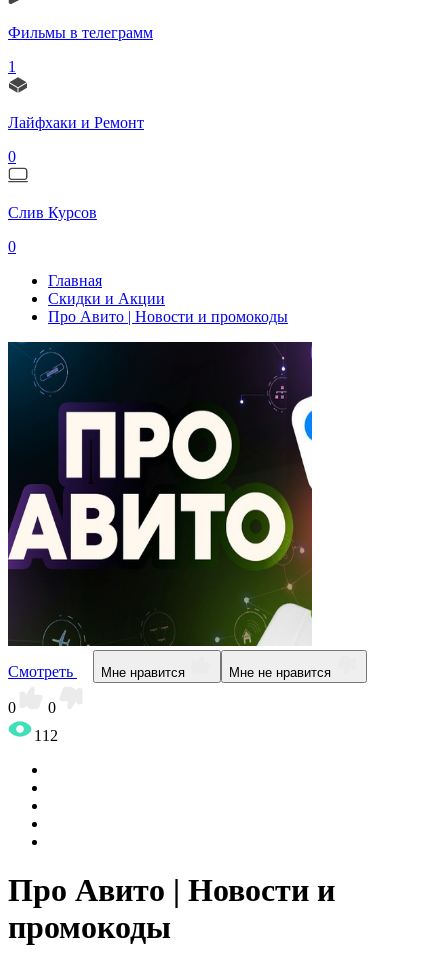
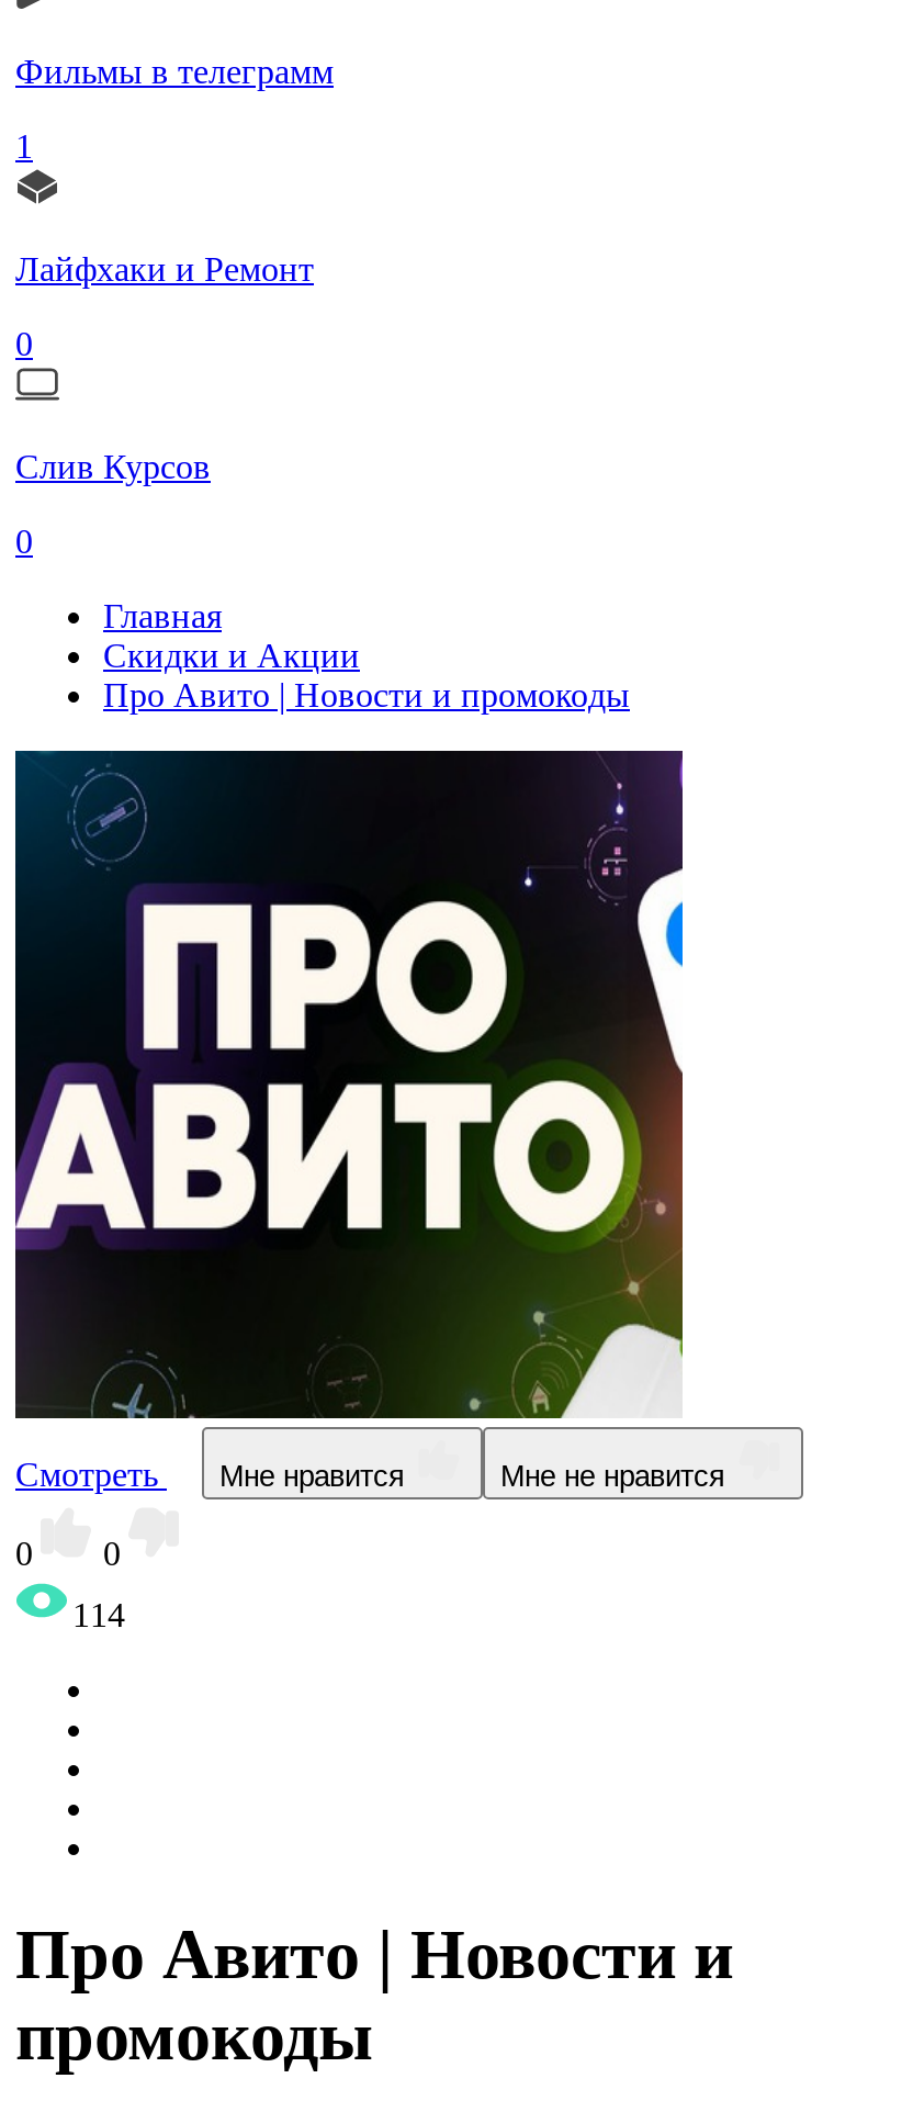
- 112
+ 114
